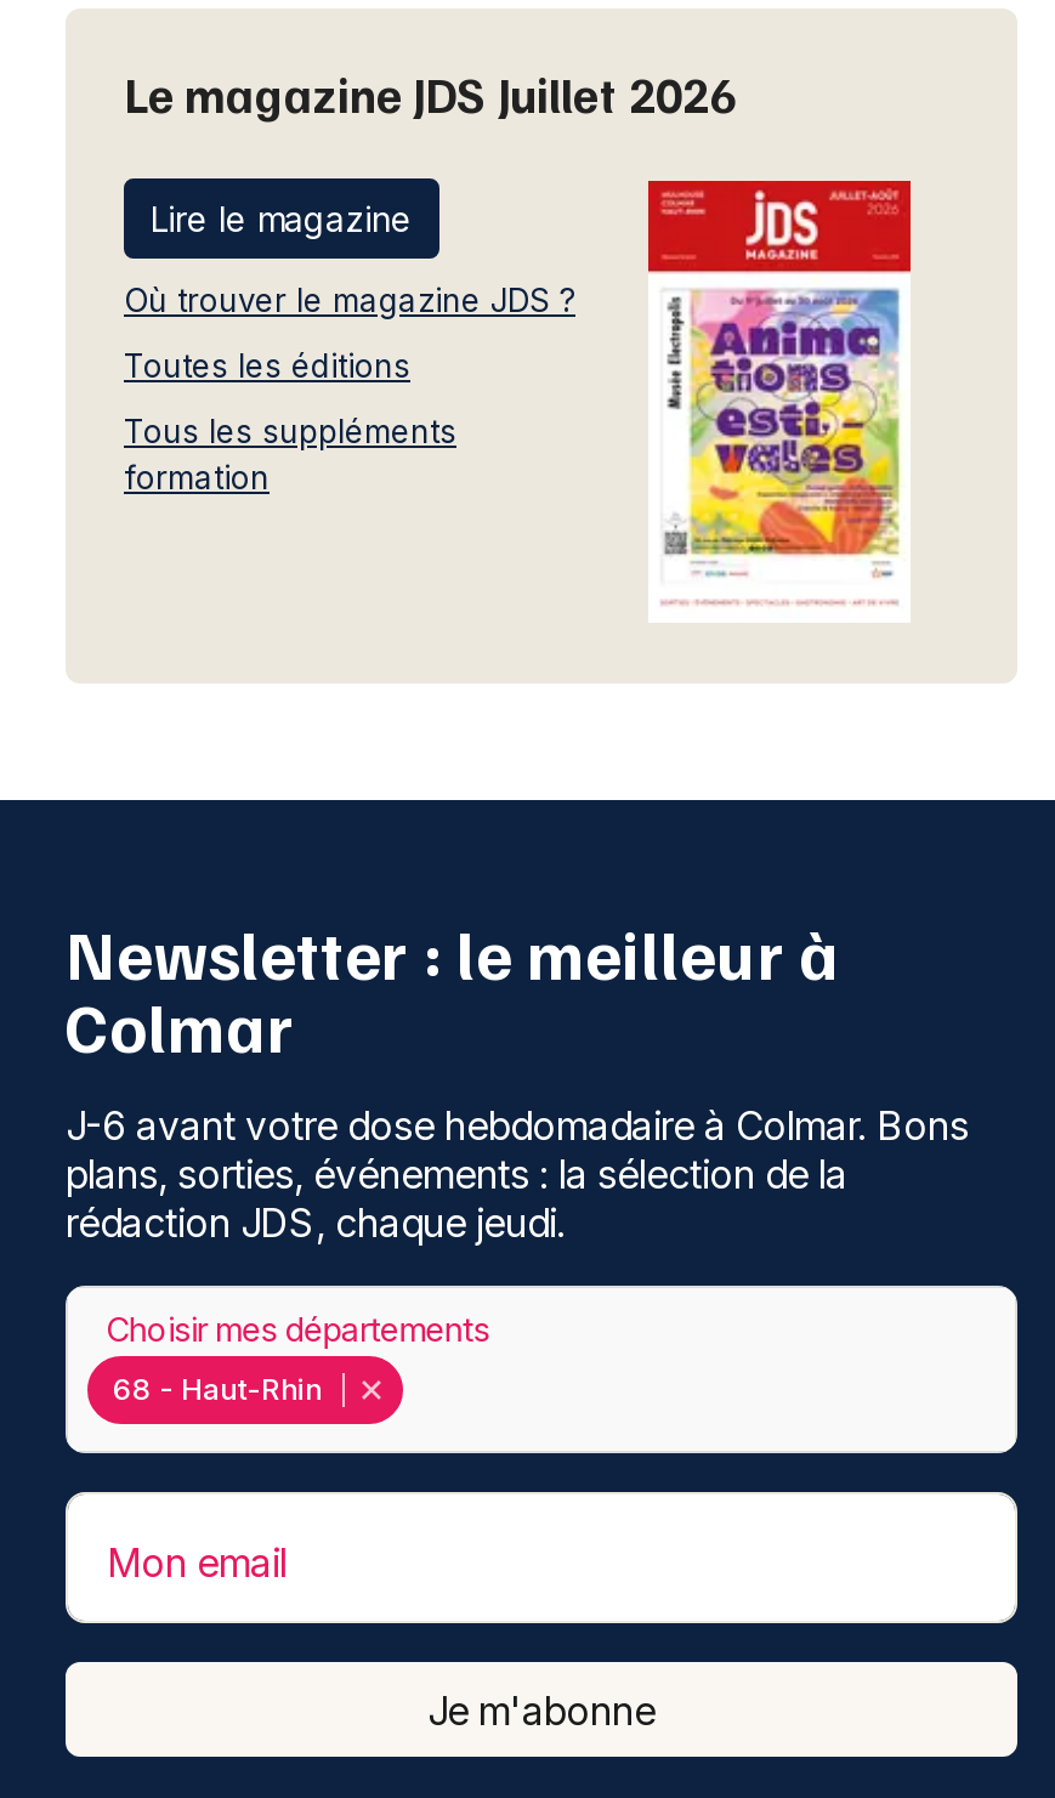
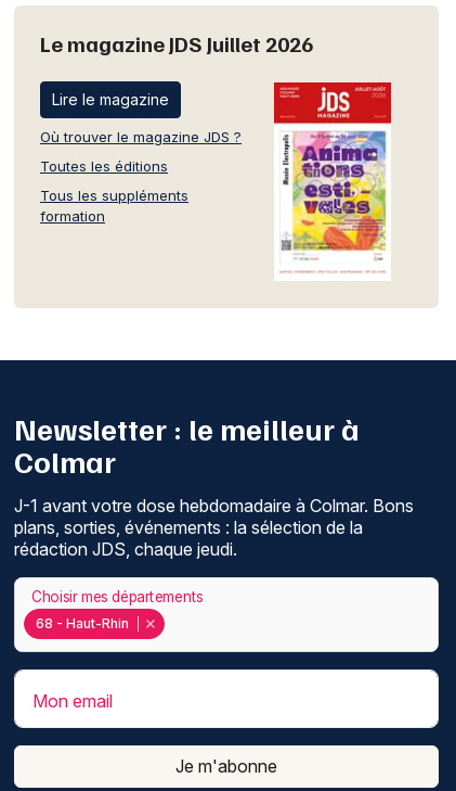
- J-6 avant votre dose hebdomadaire à Colmar. Bons
+ J-1 avant votre dose hebdomadaire à Colmar. Bons
